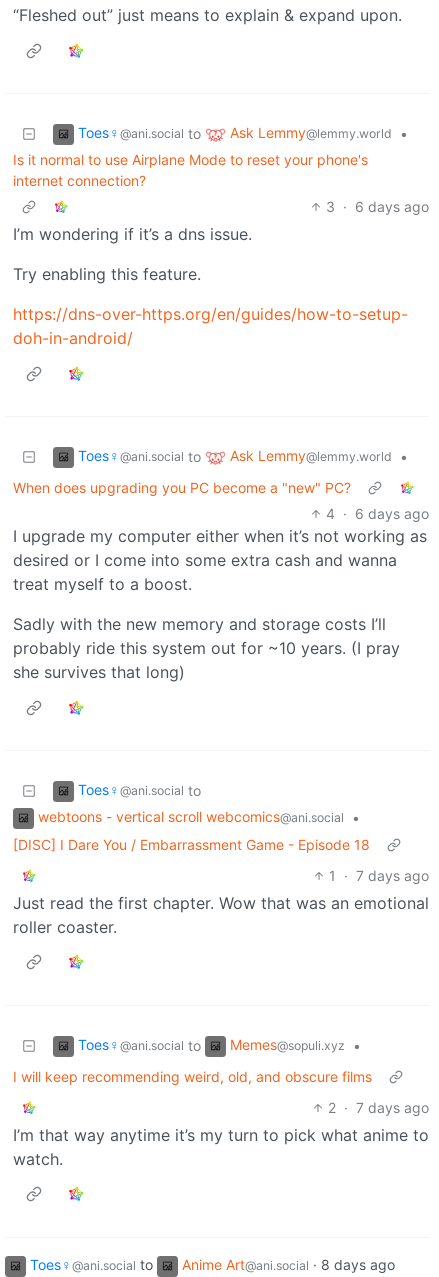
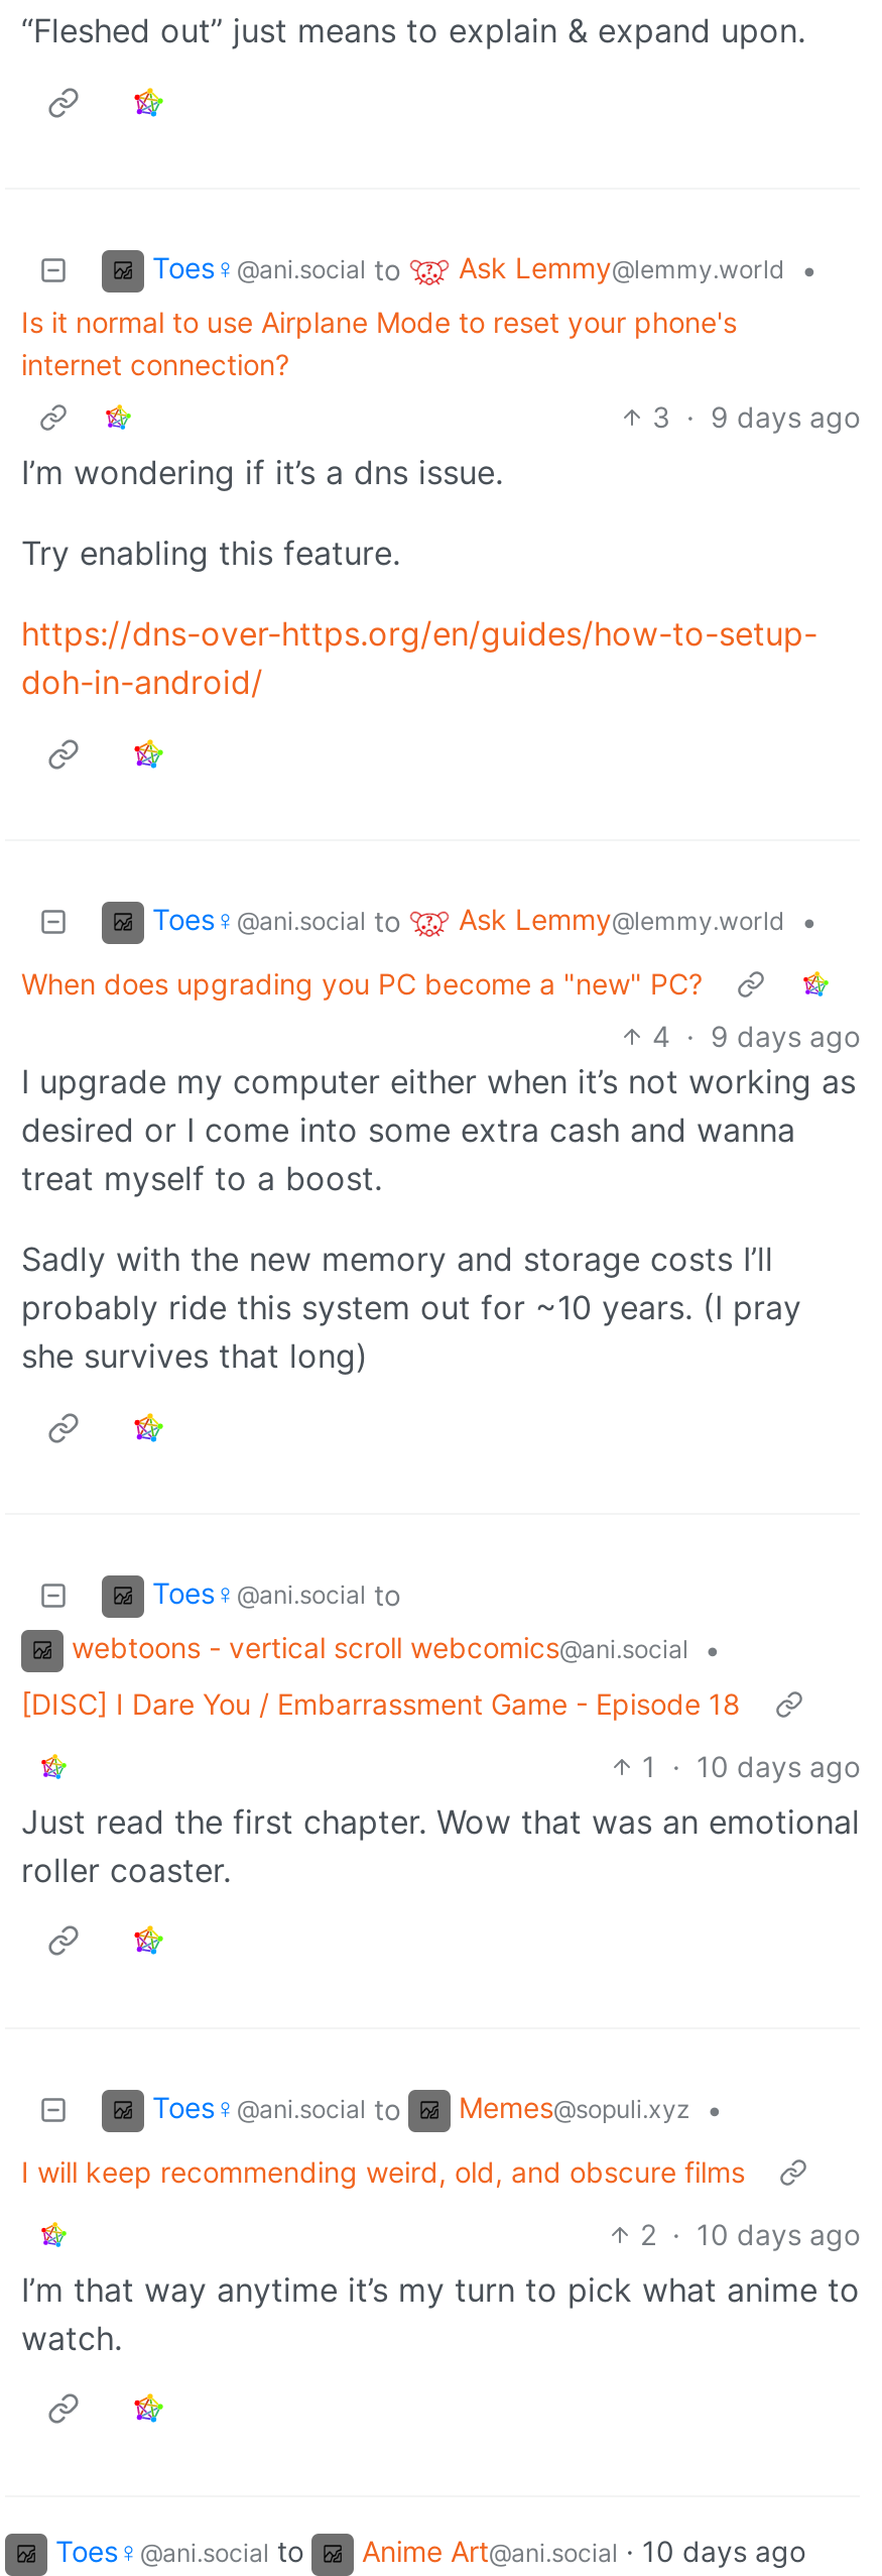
- 3 · 6 days ago
+ 3 · 9 days ago

- 4 · 6 days ago
+ 4 · 9 days ago

- 1 · 7 days ago
+ 1 · 10 days ago

- 2 · 7 days ago
+ 2 · 10 days ago

- Anime Art@ani.social · 8 days ago
+ Anime Art@ani.social · 10 days ago
